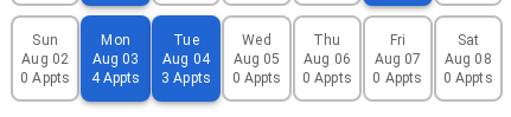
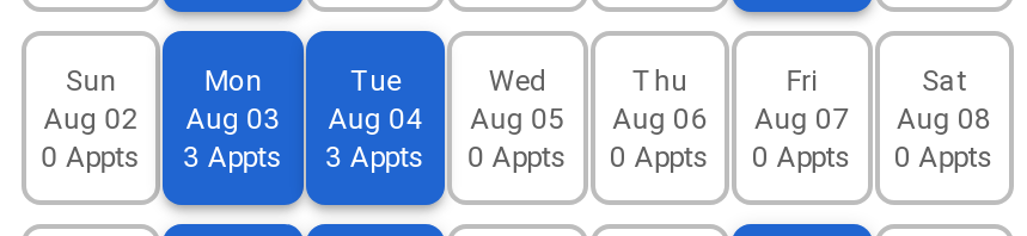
- 4 Appts
+ 3 Appts
